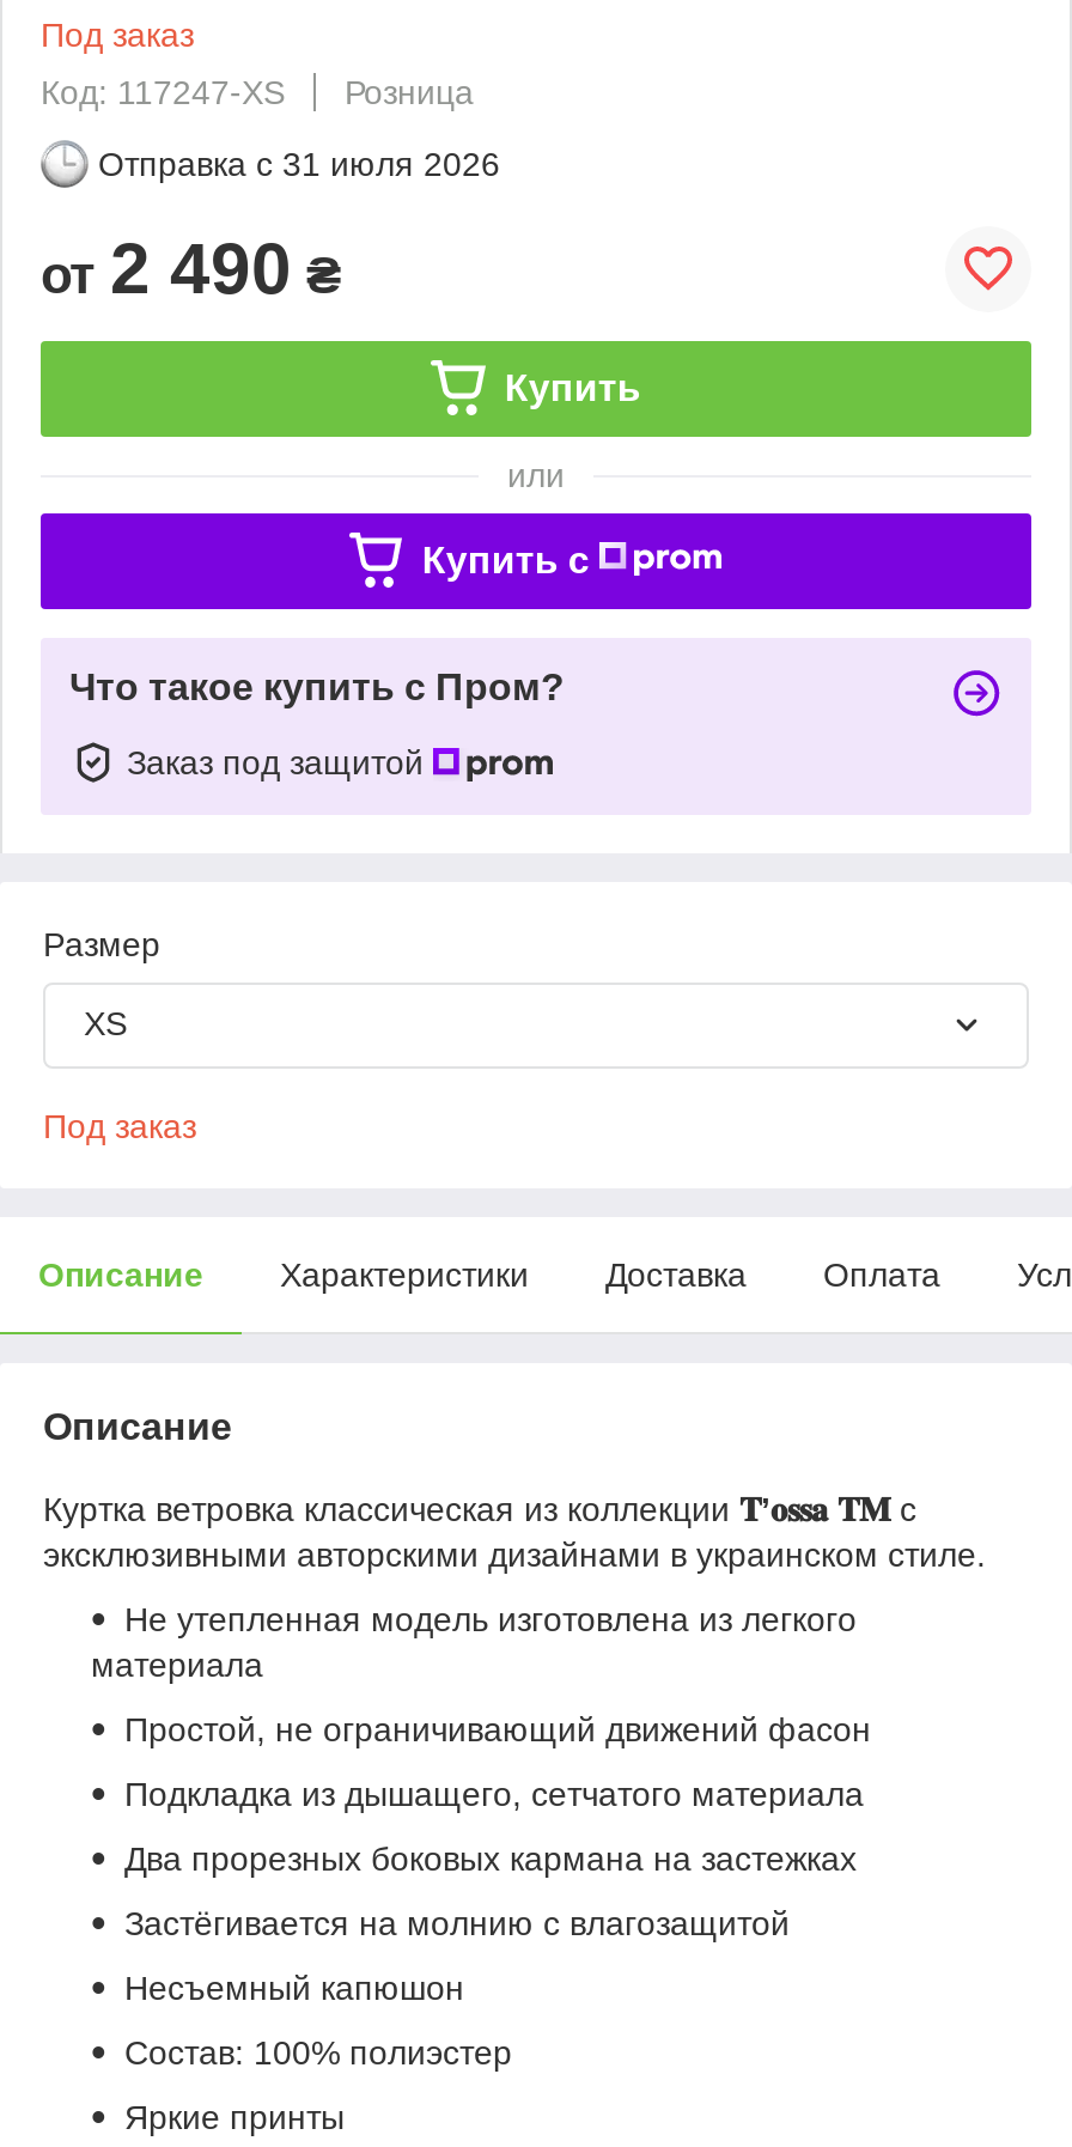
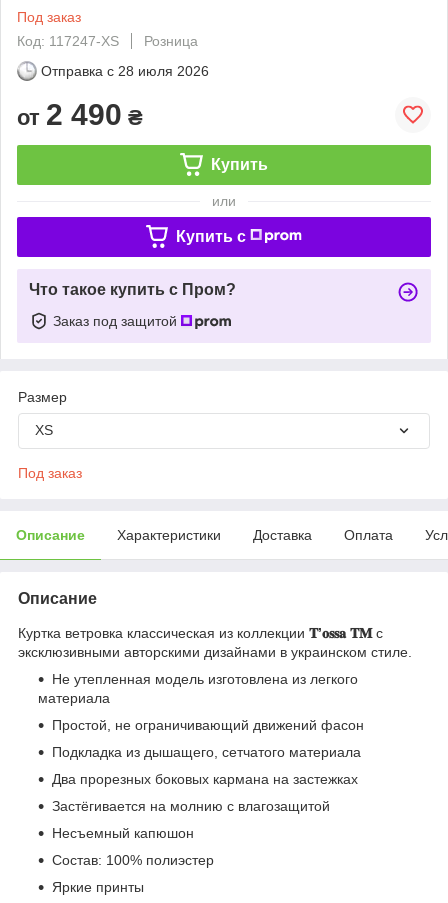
- Отправка с 31 июля 2026
+ Отправка с 28 июля 2026
